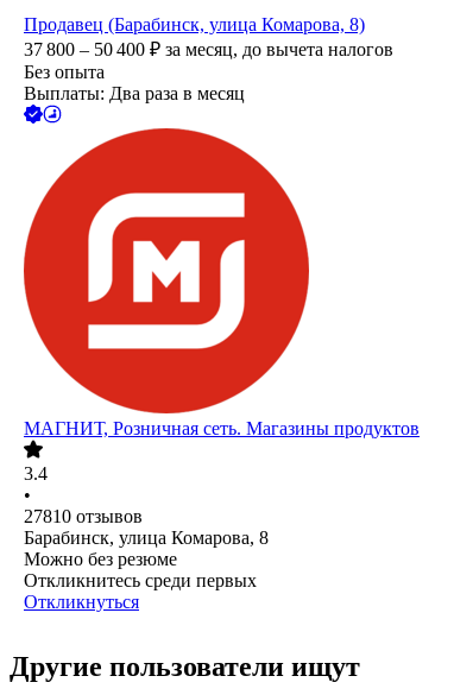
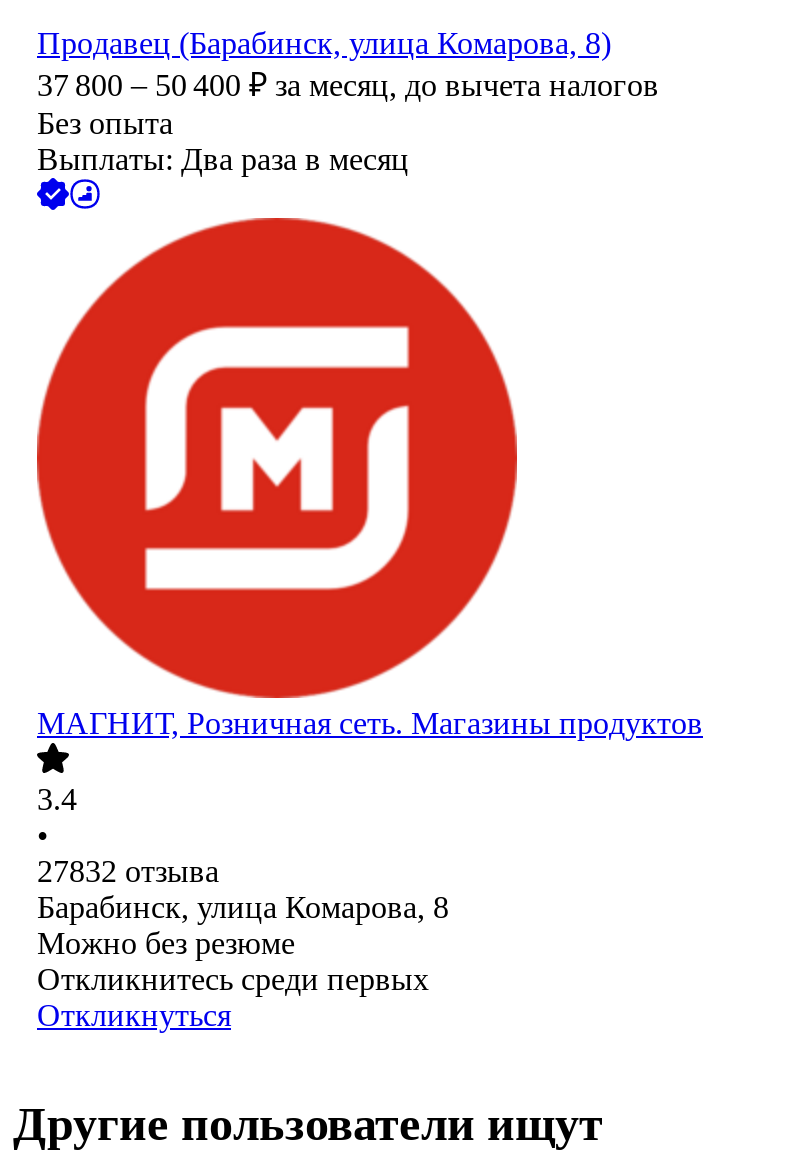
- 27810 отзывов
+ 27832 отзыва
